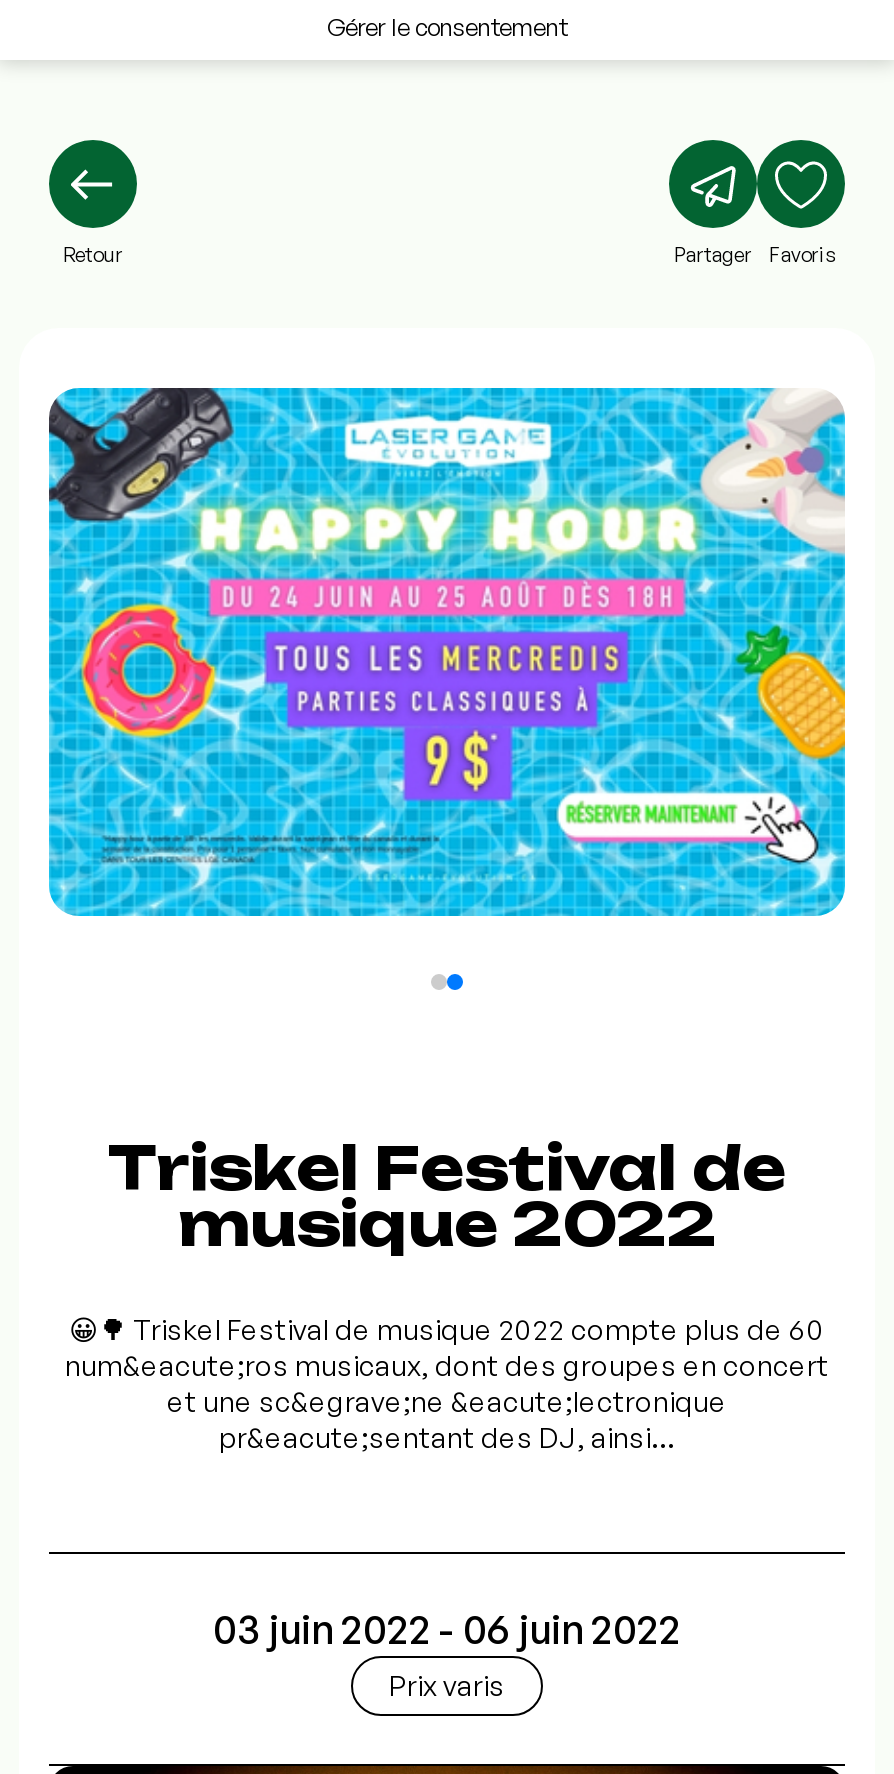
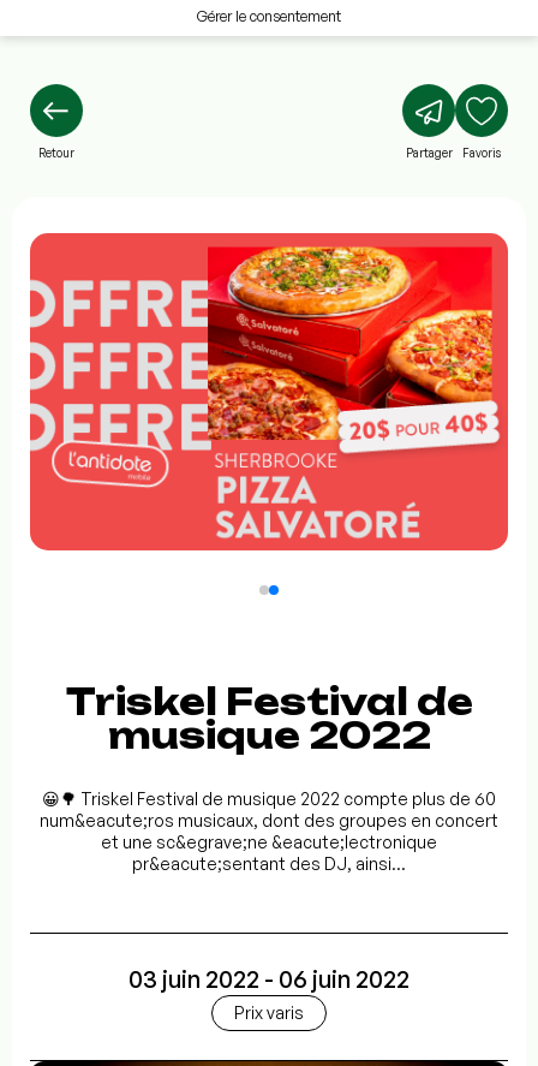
- [image]
+ [image]
